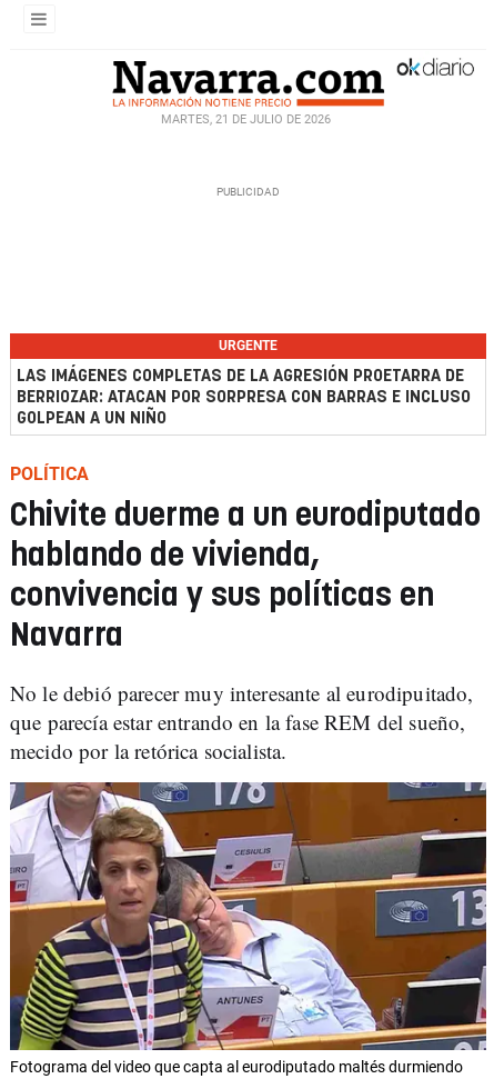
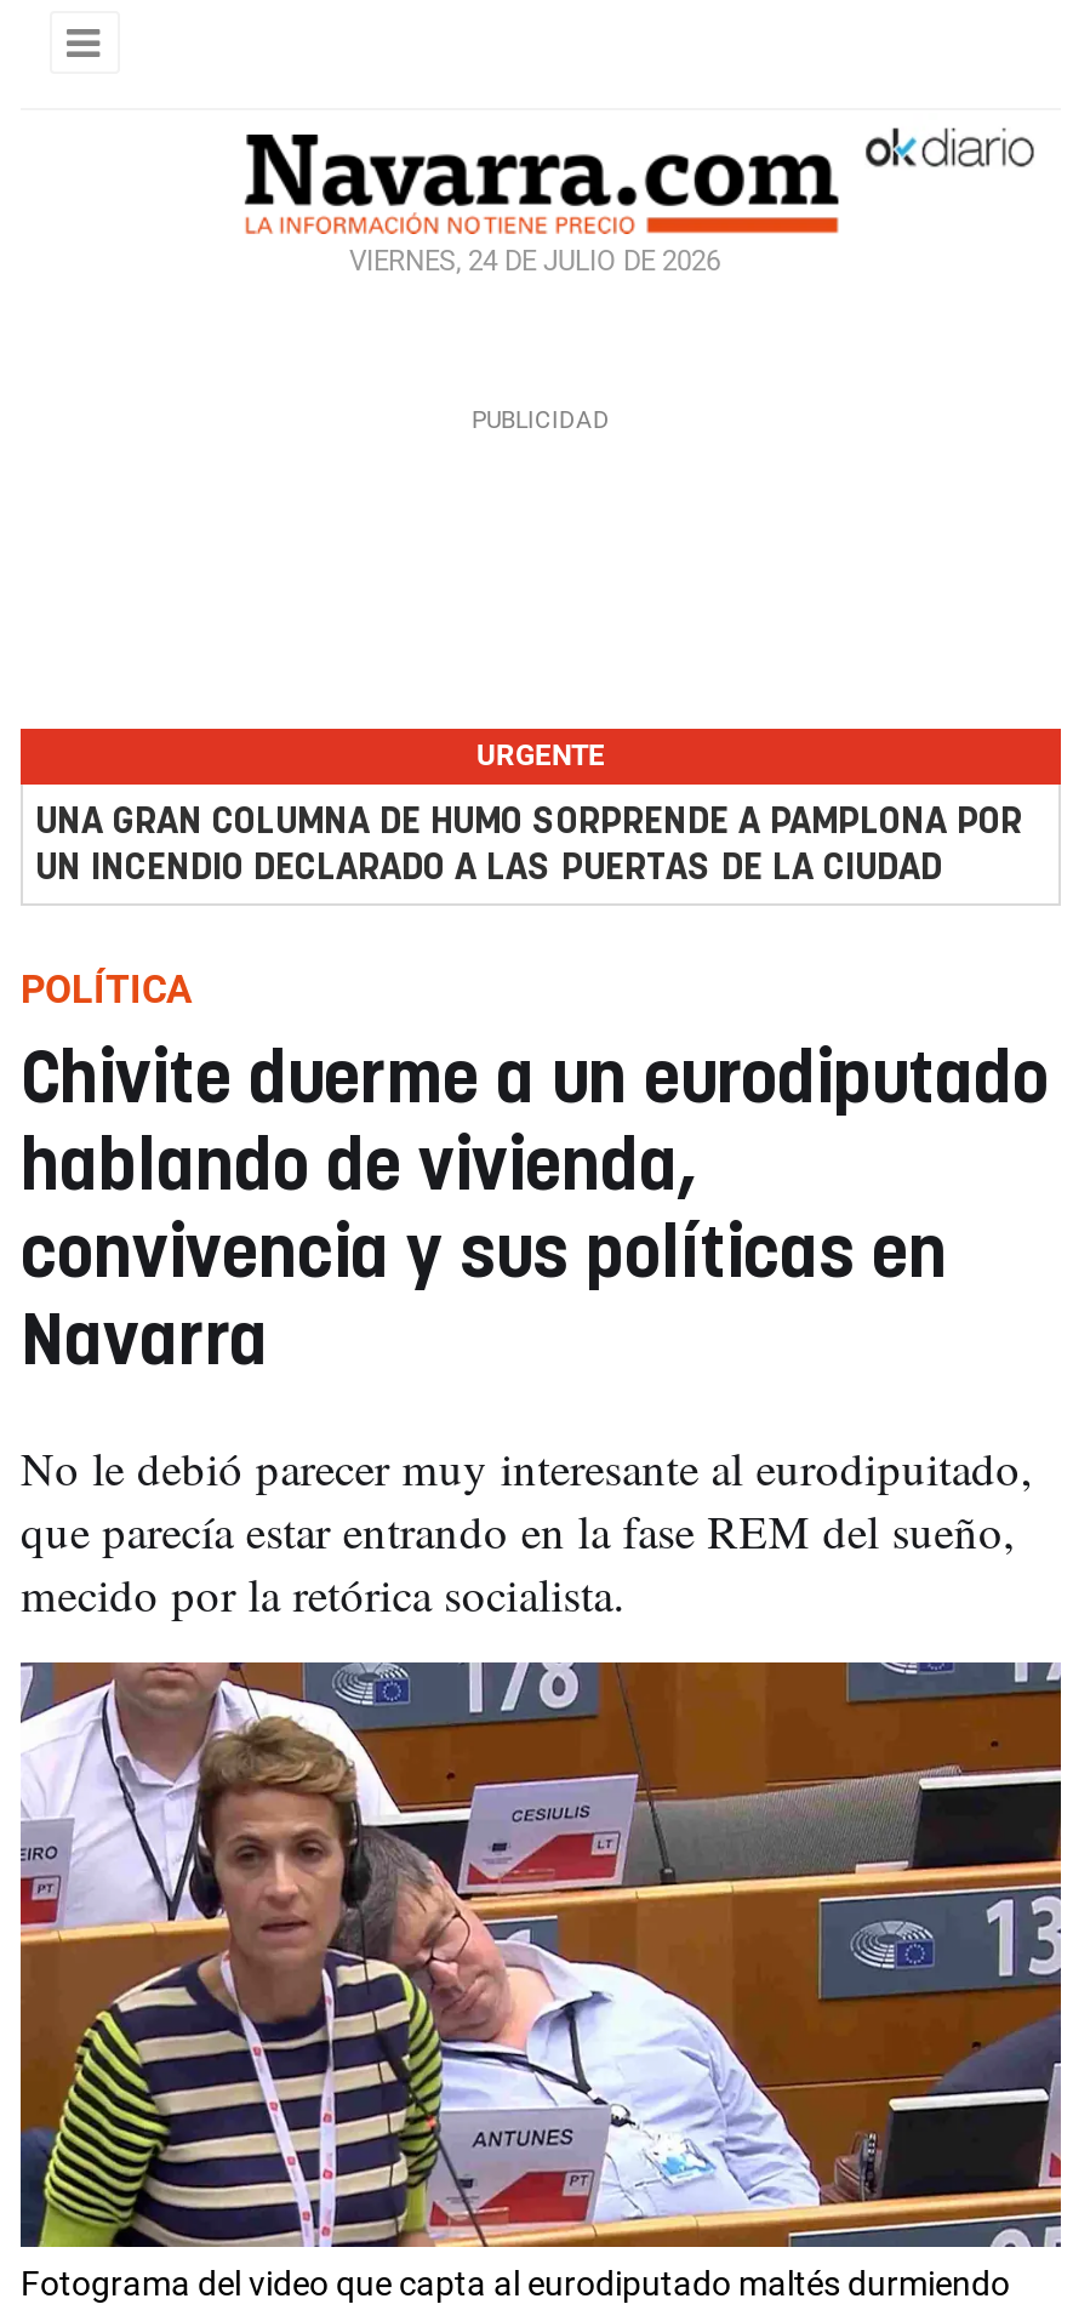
- MARTES, 21 DE JULIO DE 2026
+ VIERNES, 24 DE JULIO DE 2026

- LAS IMÁGENES COMPLETAS DE LA AGRESIÓN PROETARRA DE
- BERRIOZAR: ATACAN POR SORPRESA CON BARRAS E INCLUSO
- GOLPEAN A UN NIÑO
+ UNA GRAN COLUMNA DE HUMO SORPRENDE A PAMPLONA POR
+ UN INCENDIO DECLARADO A LAS PUERTAS DE LA CIUDAD
